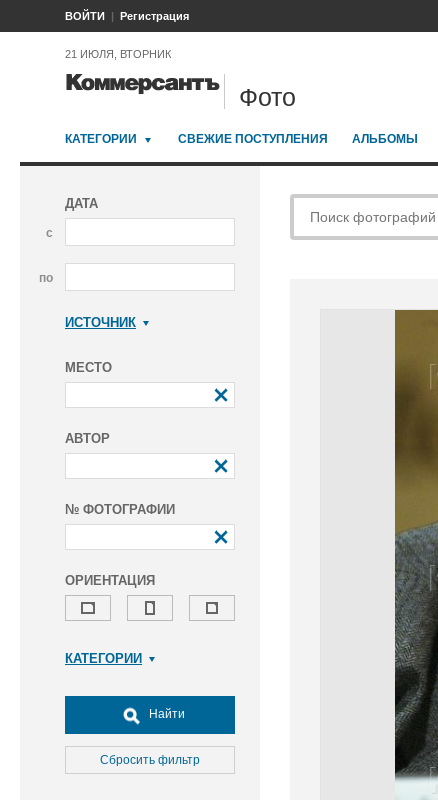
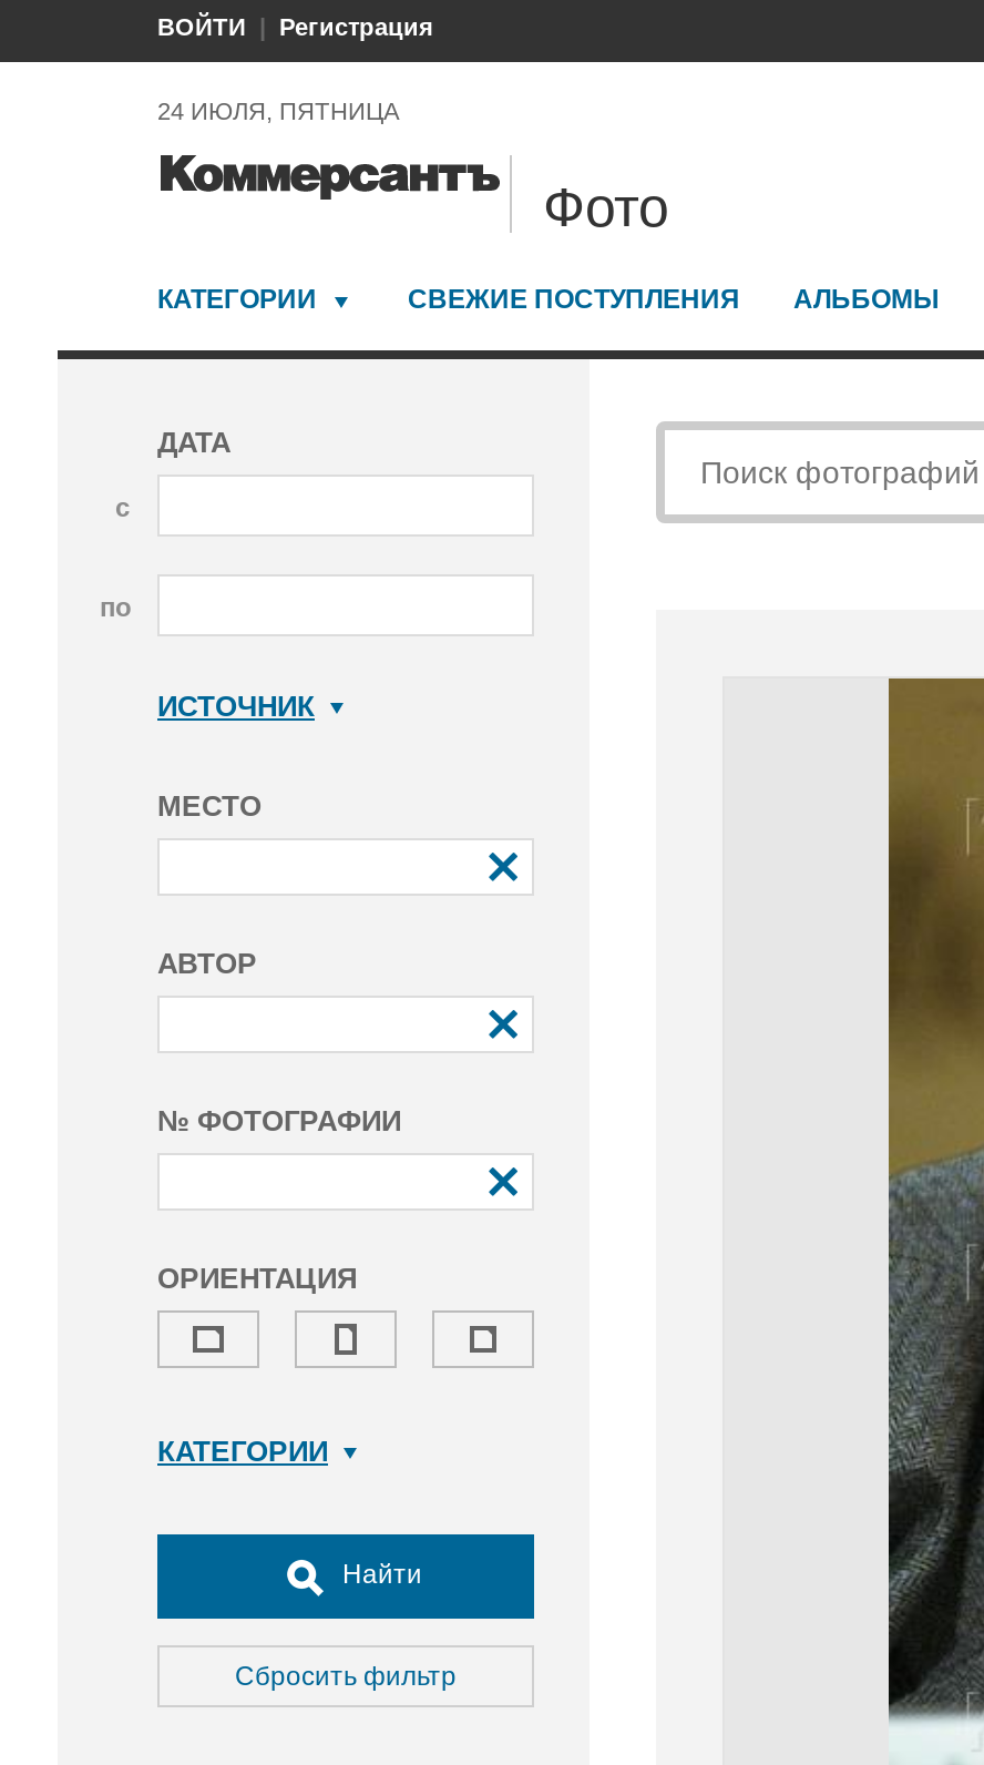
- 21 ИЮЛЯ, ВТОРНИК
+ 24 ИЮЛЯ, ПЯТНИЦА
